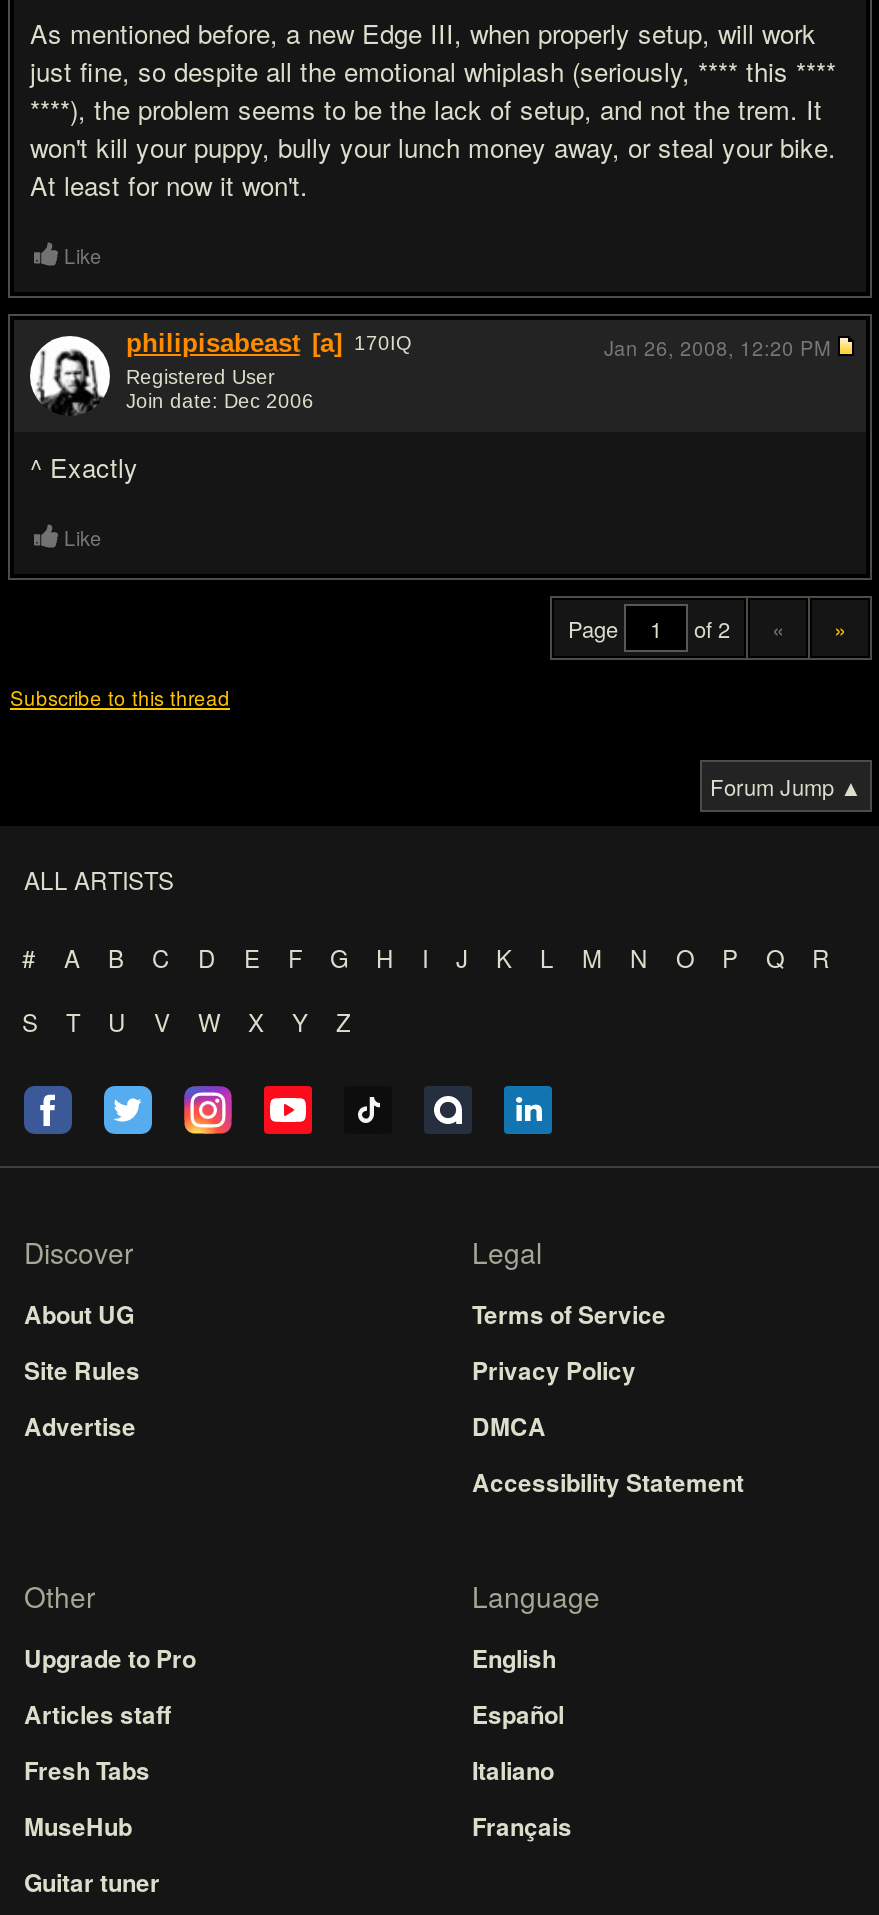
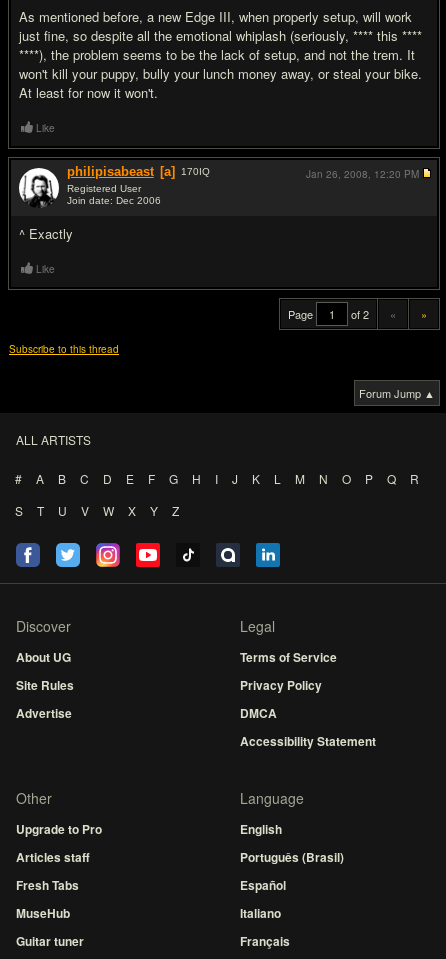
moved down: Español | Italiano | Français

+ Português (Brasil)
